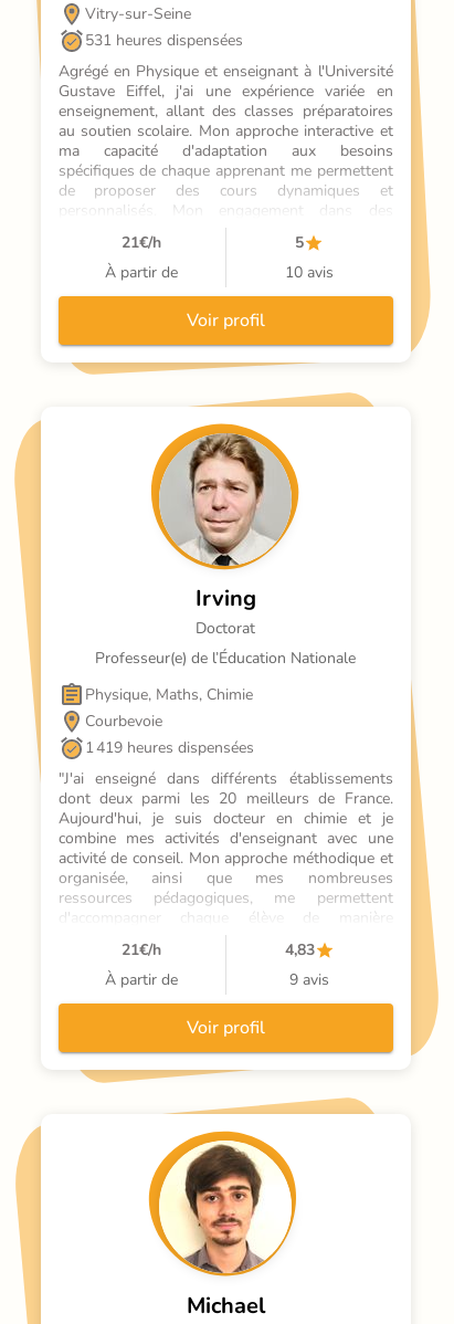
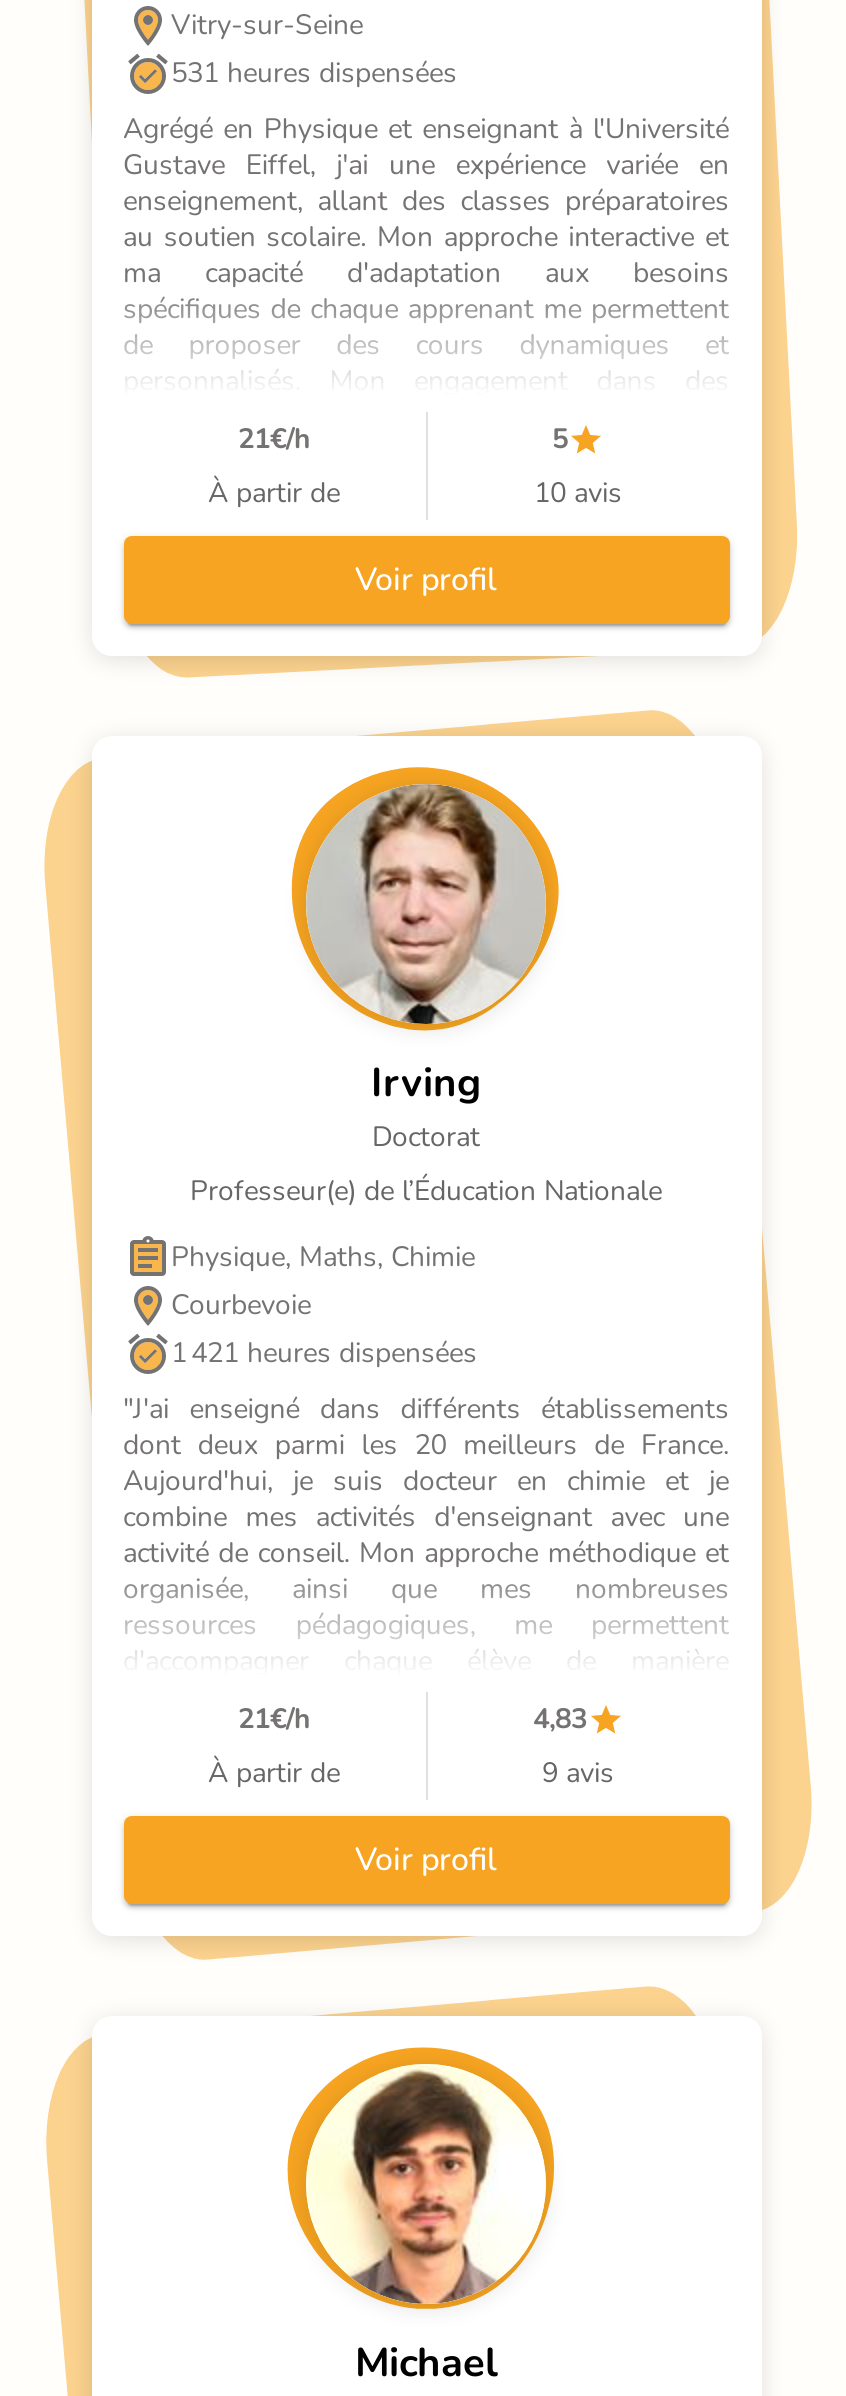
- 1 419 heures dispensées
+ 1 421 heures dispensées
